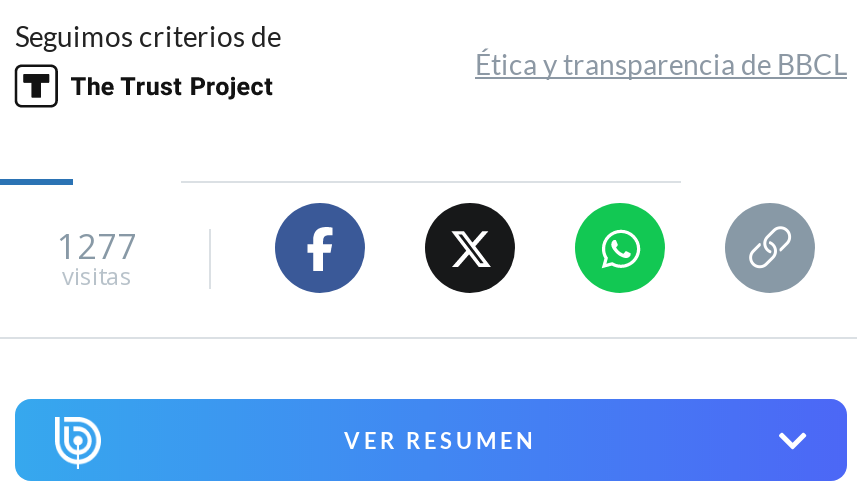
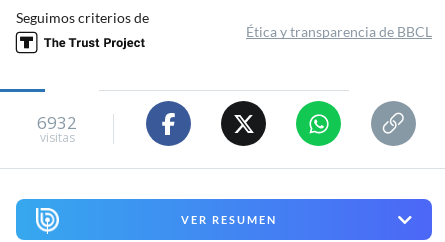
- 1277
+ 6932
